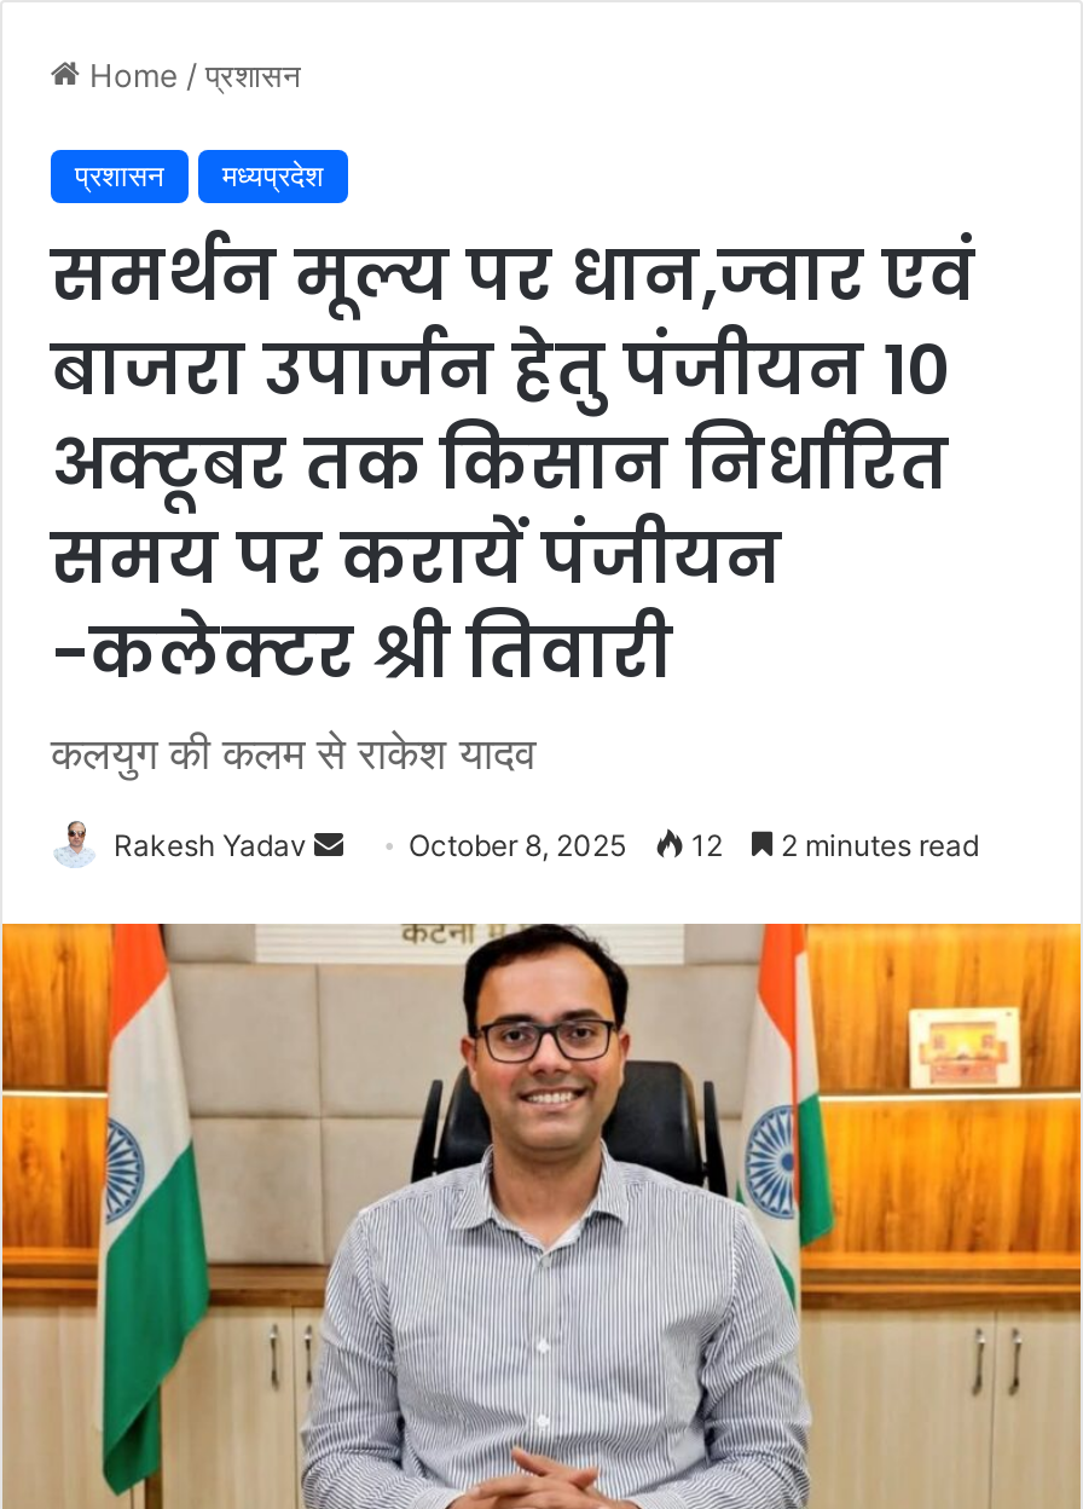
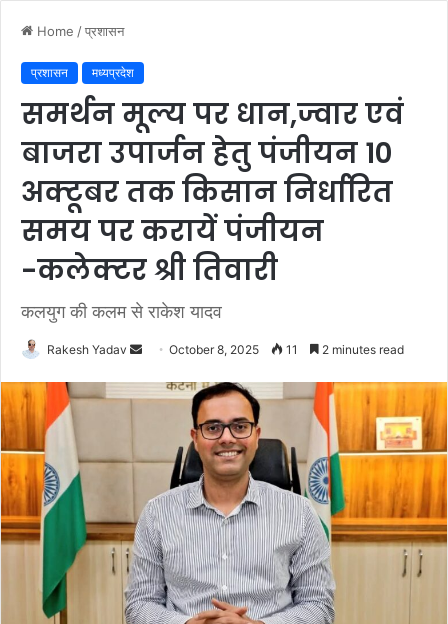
- 12
+ 11
